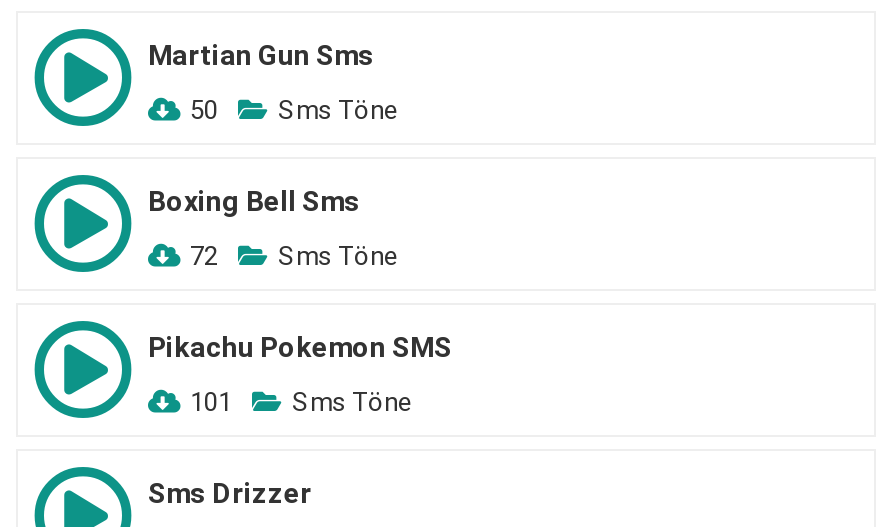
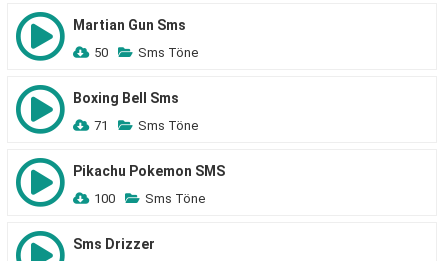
- 72 Sms Töne
+ 71 Sms Töne

- 101 Sms Töne
+ 100 Sms Töne
